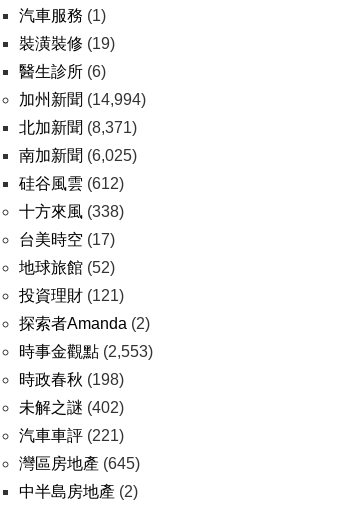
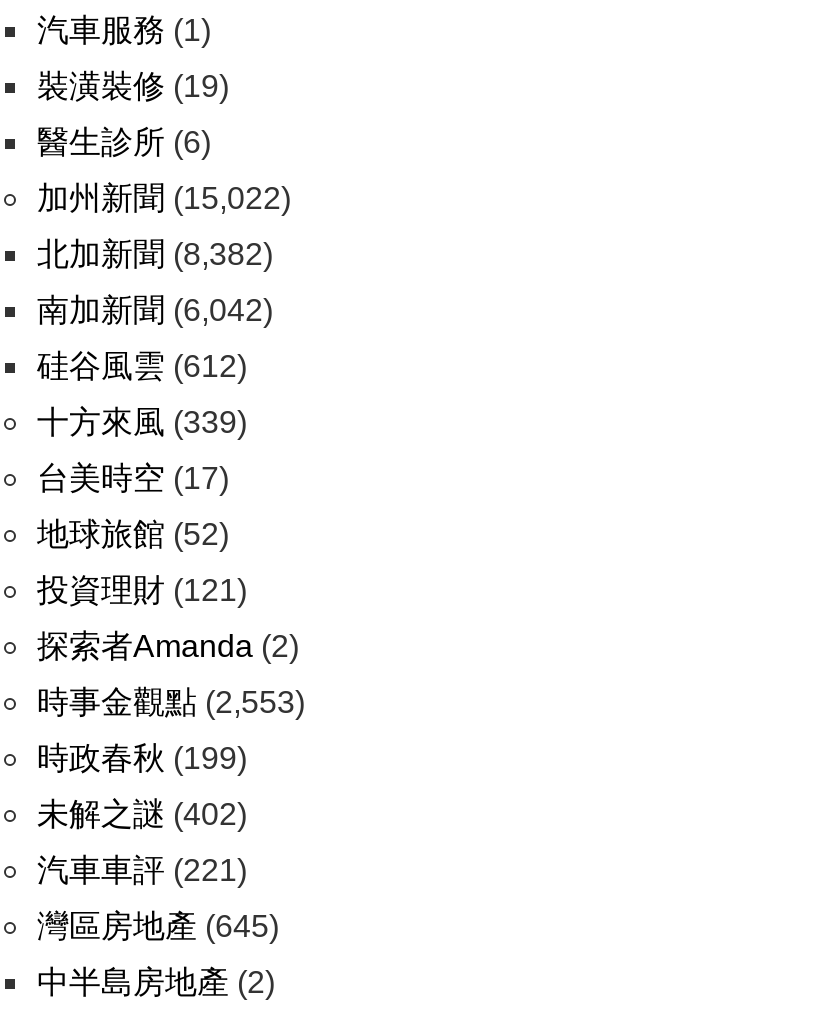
- 加州新聞(14,994)
+ 加州新聞(15,022)

- 北加新聞(8,371)
+ 北加新聞(8,382)

- 南加新聞(6,025)
+ 南加新聞(6,042)

- 十方來風(338)
+ 十方來風(339)

- 時政春秋(198)
+ 時政春秋(199)
